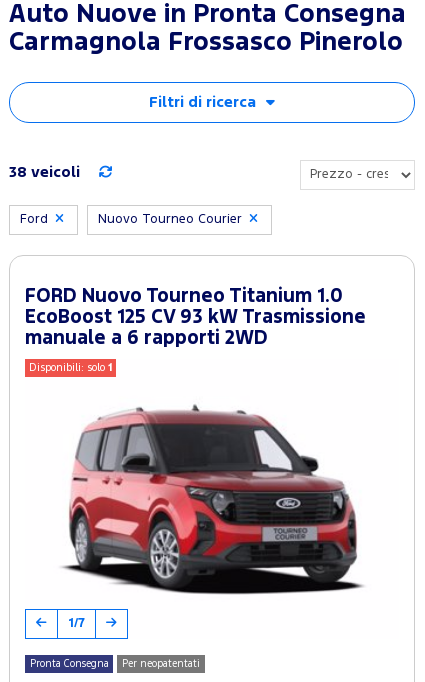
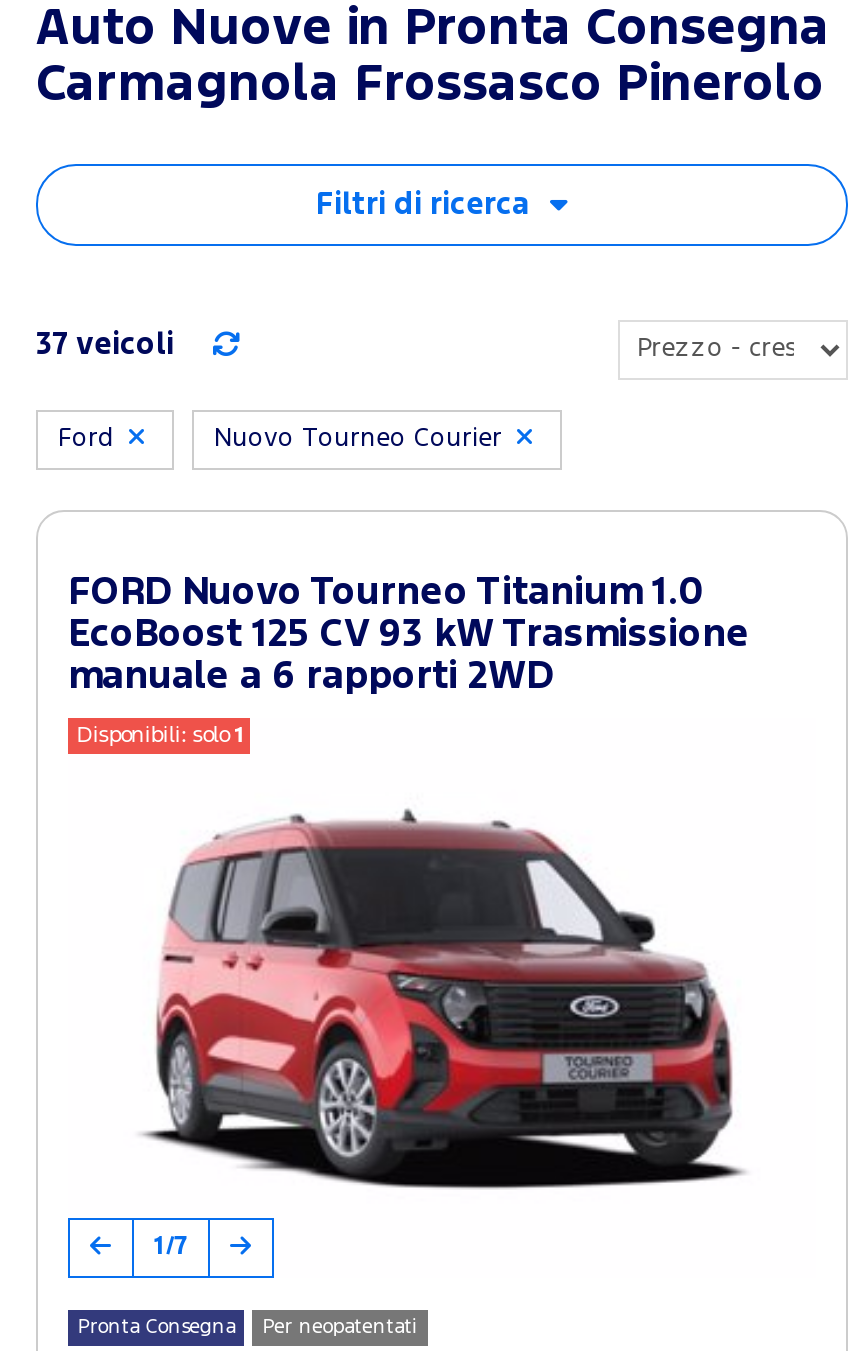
- 38 veicoli
+ 37 veicoli
